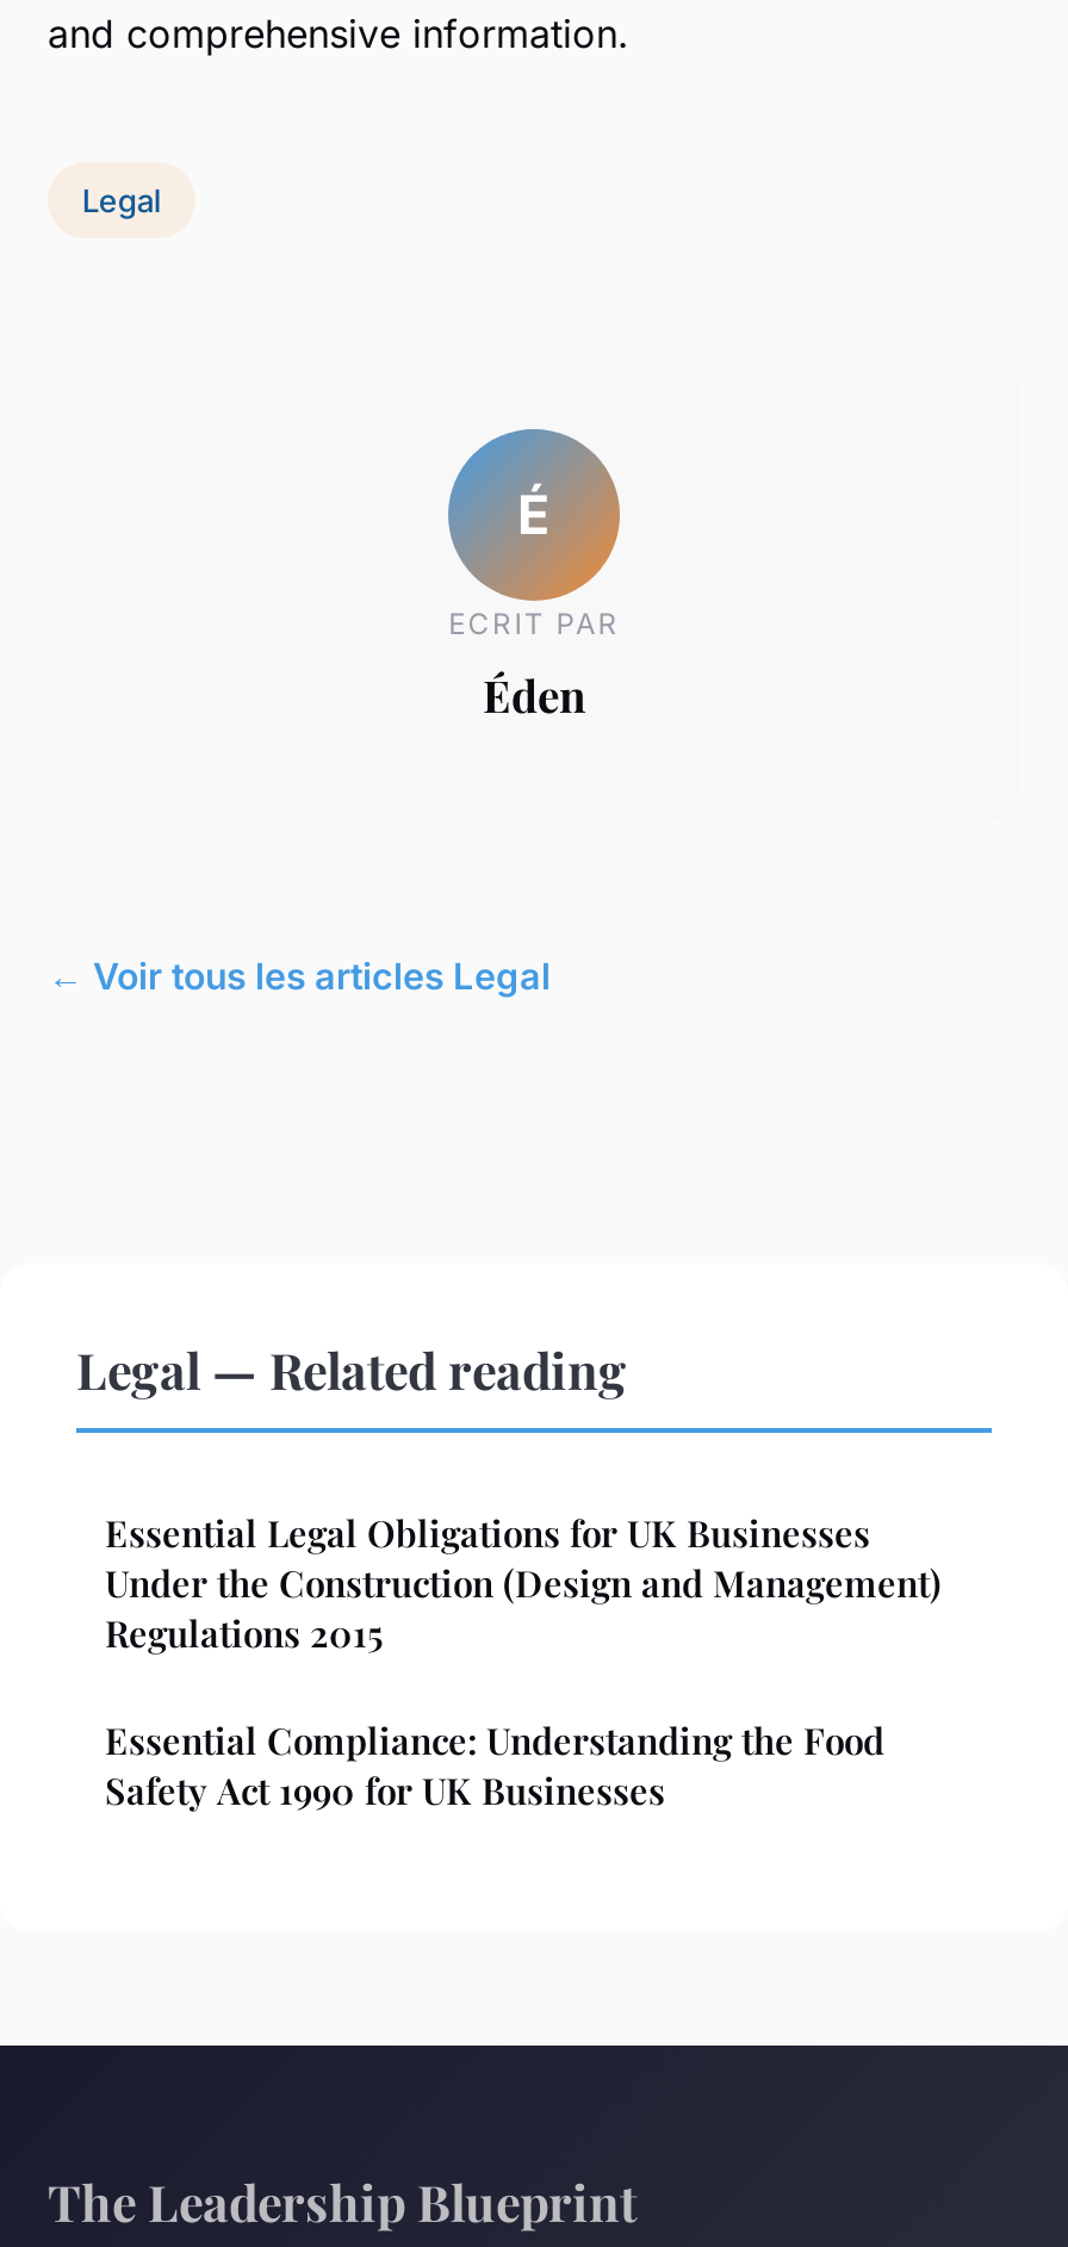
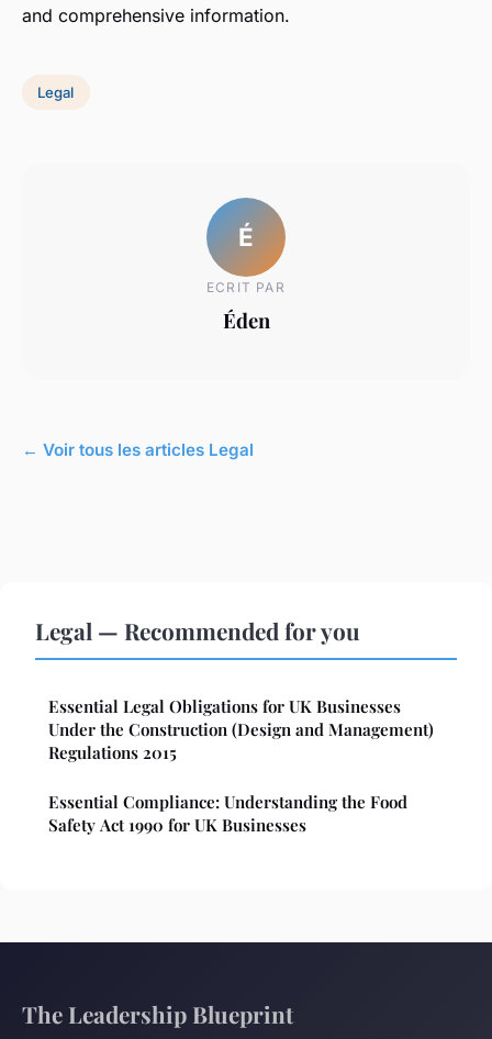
- Legal — Related reading
+ Legal — Recommended for you
